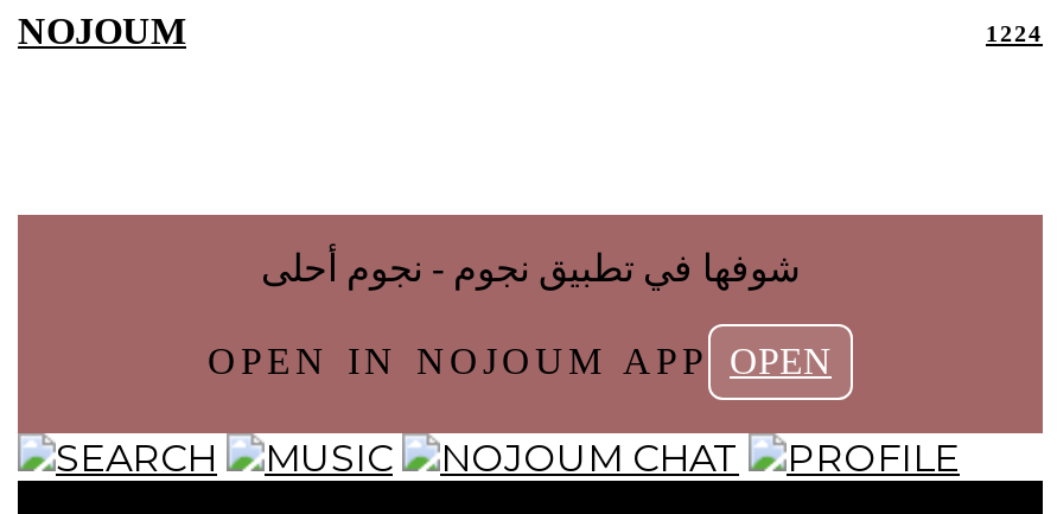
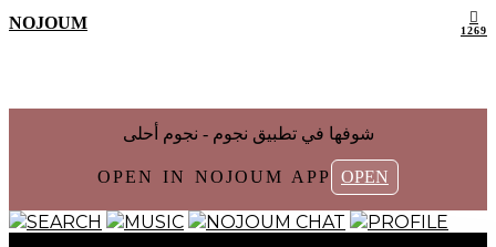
- 1224
+ 1269
